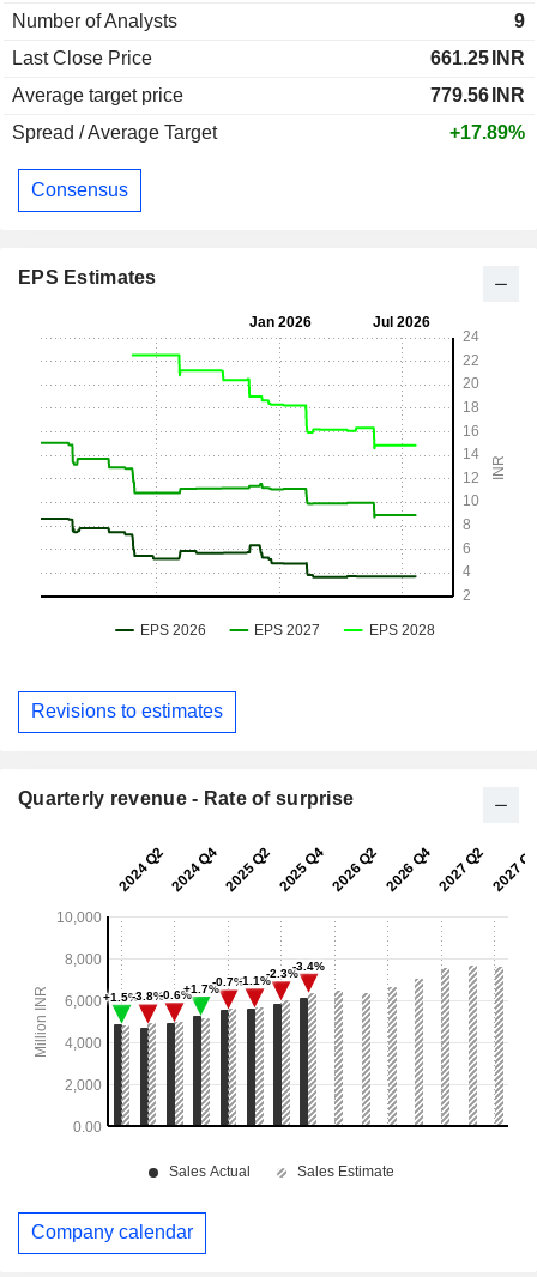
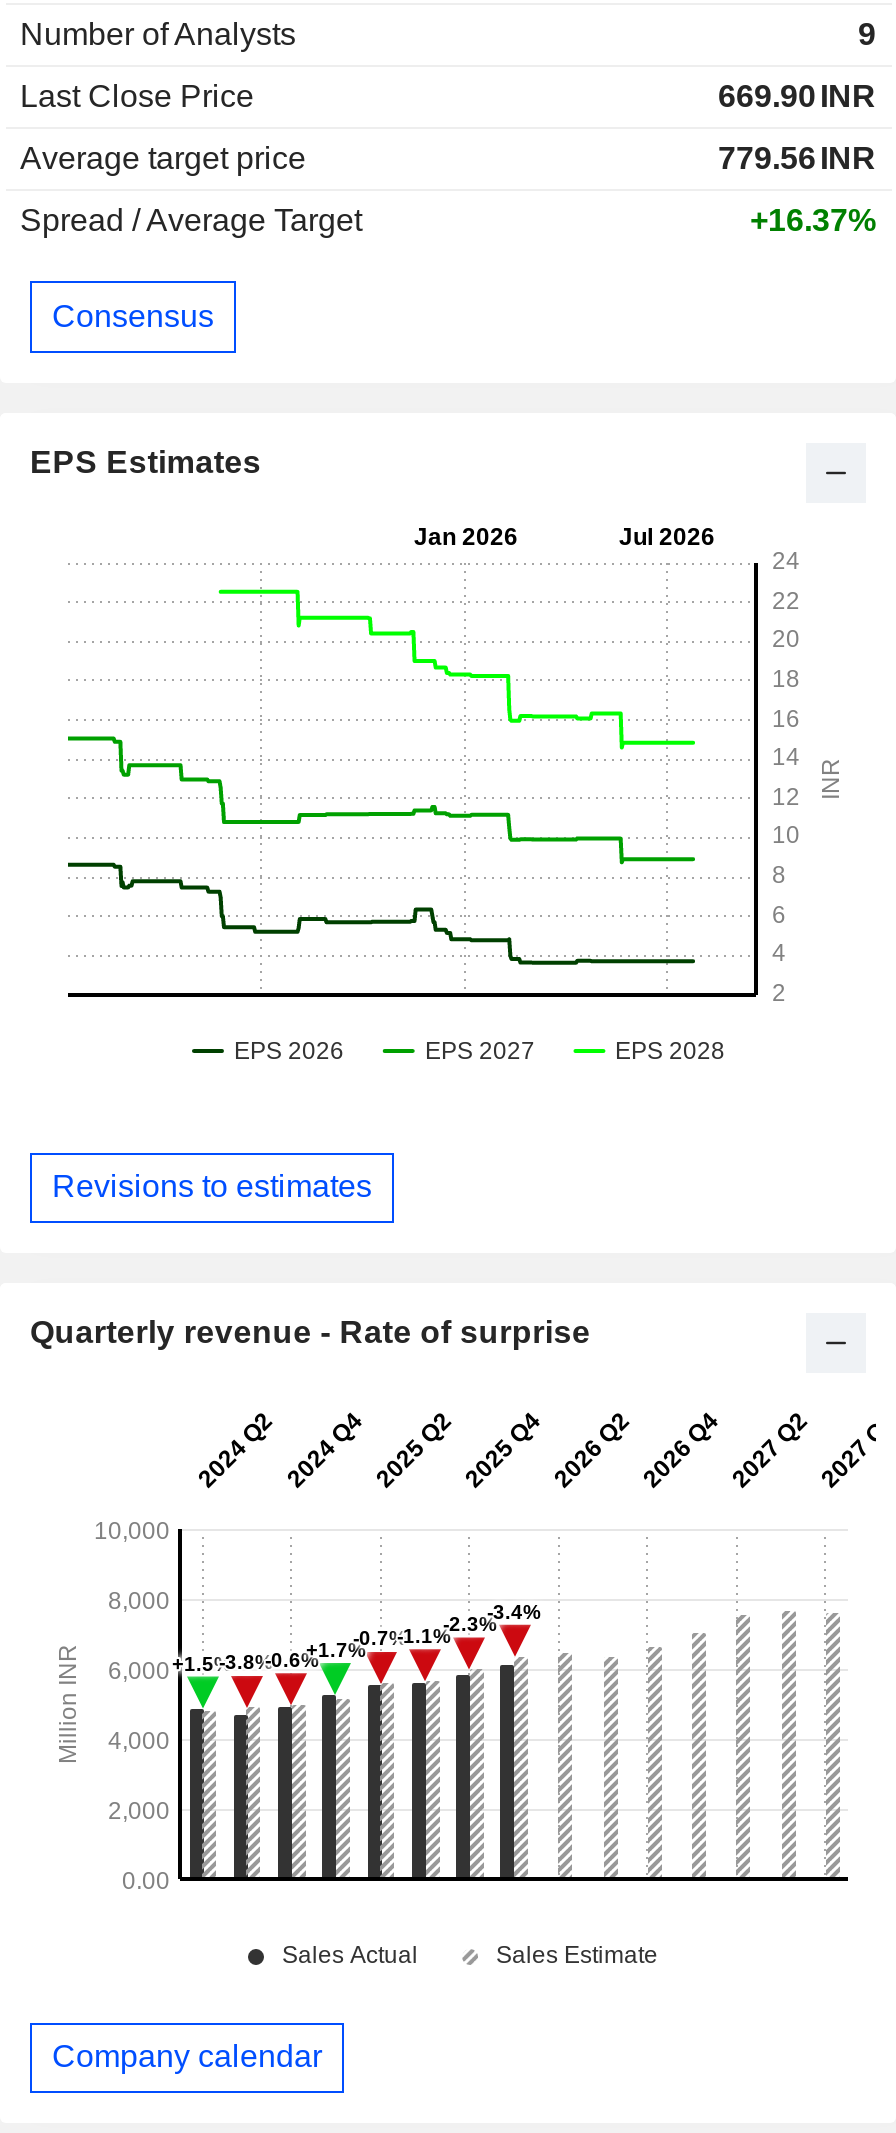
- 661.25 INR
+ 669.90 INR

- +17.89%
+ +16.37%
